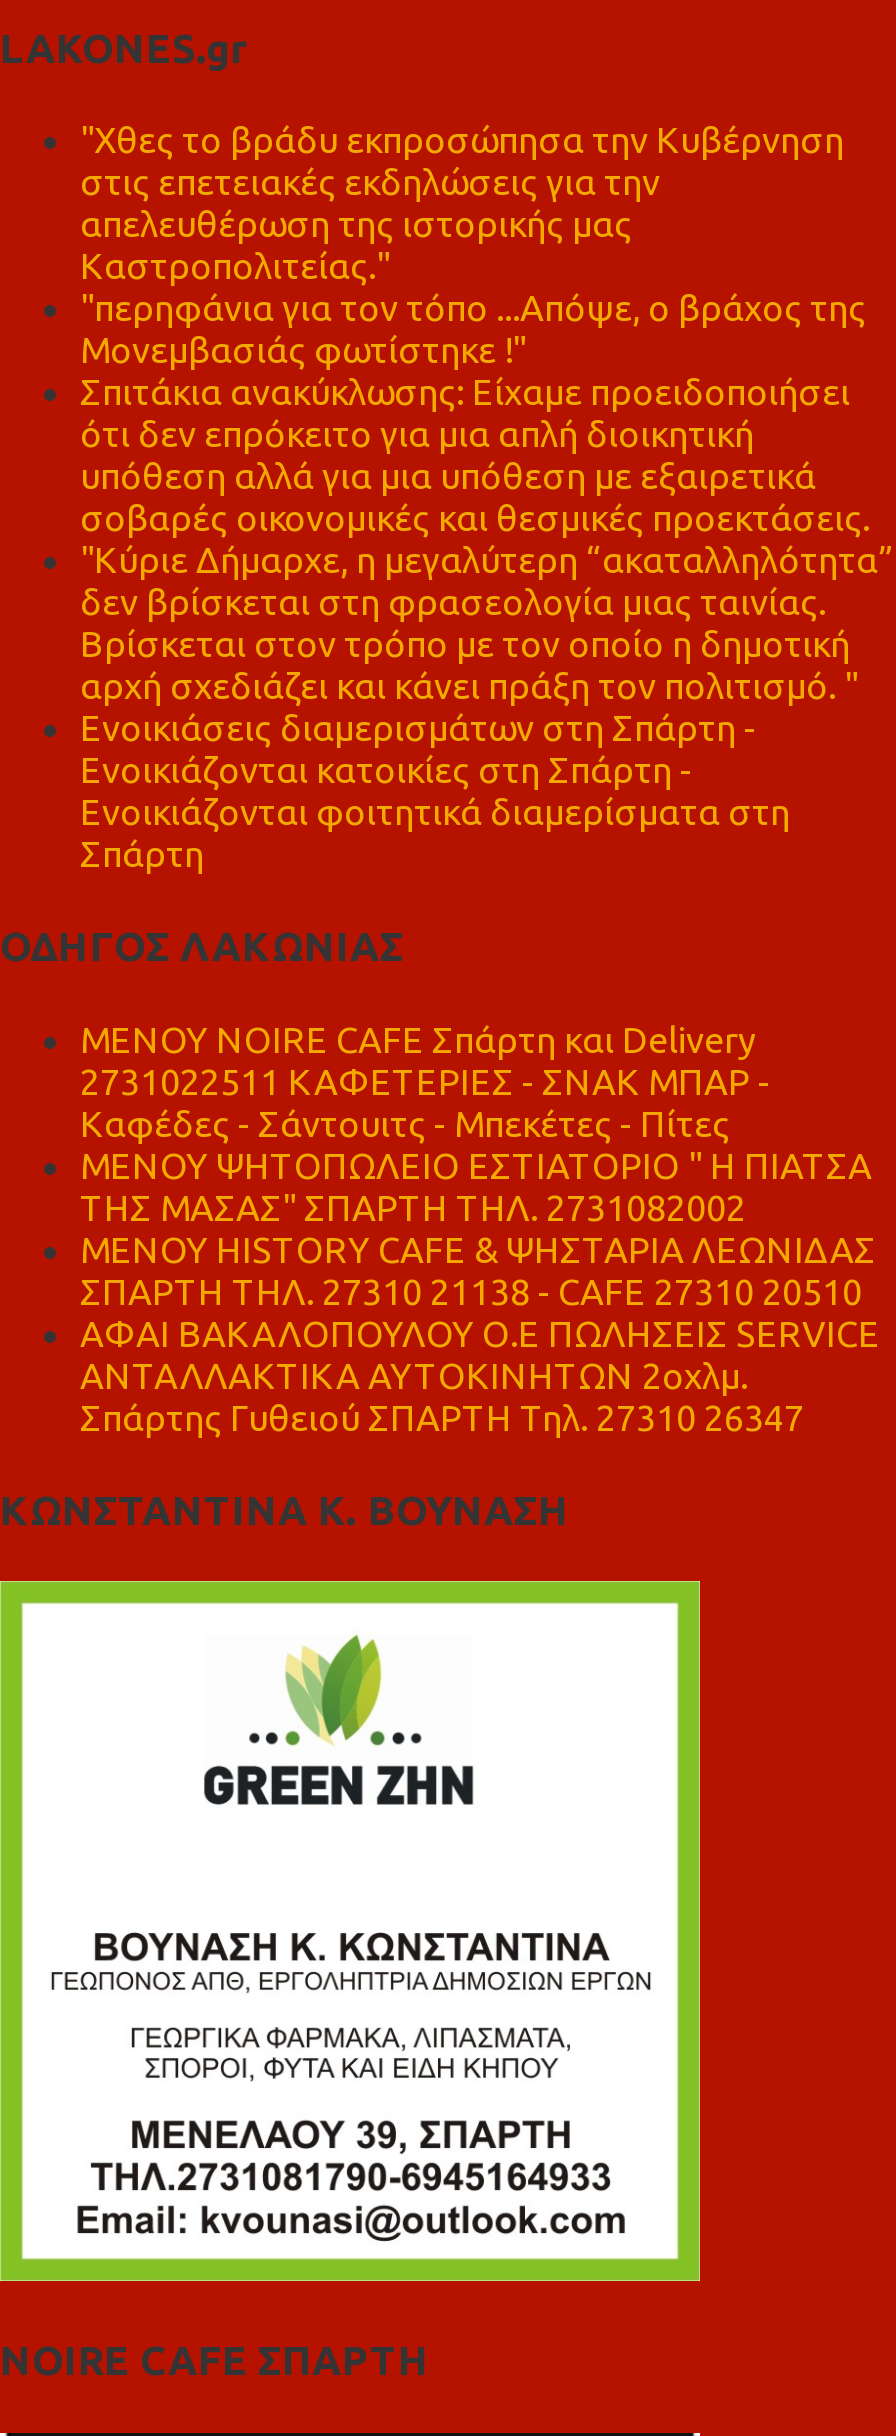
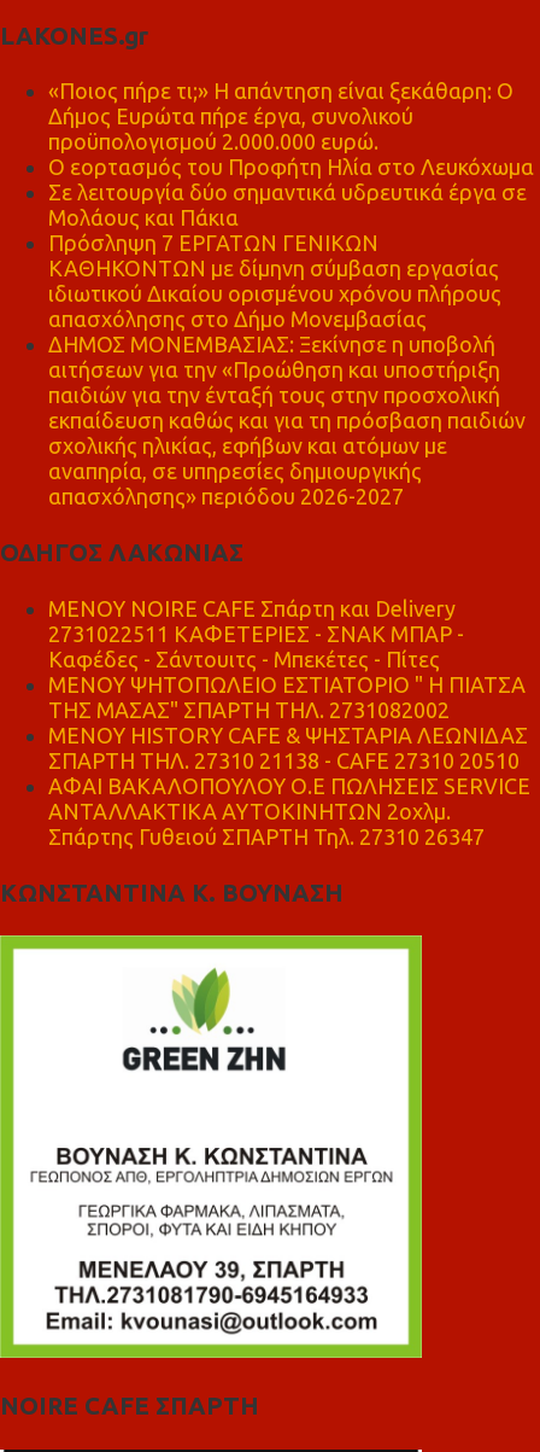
- "Χθες το βράδυ εκπροσώπησα την Κυβέρνηση
- στις επετειακές εκδηλώσεις για την
- απελευθέρωση της ιστορικής μας
- Καστροπολιτείας."
- "περηφάνια για τον τόπο ...Απόψε, ο βράχος της
- Μονεμβασιάς φωτίστηκε !"
- Σπιτάκια ανακύκλωσης: Είχαμε προειδοποιήσει
- ότι δεν επρόκειτο για μια απλή διοικητική
- υπόθεση αλλά για μια υπόθεση με εξαιρετικά
- σοβαρές οικονομικές και θεσμικές προεκτάσεις.
- "Κύριε Δήμαρχε, η μεγαλύτερη “ακαταλληλότητα”
- δεν βρίσκεται στη φρασεολογία μιας ταινίας.
- Βρίσκεται στον τρόπο με τον οποίο η δημοτική
- αρχή σχεδιάζει και κάνει πράξη τον πολιτισμό. "
- Ενοικιάσεις διαμερισμάτων στη Σπάρτη -
- Ενοικιάζονται κατοικίες στη Σπάρτη -
- Ενοικιάζονται φοιτητικά διαμερίσματα στη
- Σπάρτη
+ «Ποιος πήρε τι;» Η απάντηση είναι ξεκάθαρη: Ο
+ Δήμος Ευρώτα πήρε έργα, συνολικού
+ προϋπολογισμού 2.000.000 ευρώ.
+ Ο εορτασμός του Προφήτη Ηλία στο Λευκόχωμα
+ Σε λειτουργία δύο σημαντικά υδρευτικά έργα σε
+ Μολάους και Πάκια
+ Πρόσληψη 7 ΕΡΓΑΤΩΝ ΓΕΝΙΚΩΝ
+ ΚΑΘΗΚΟΝΤΩΝ με δίμηνη σύμβαση εργασίας
+ ιδιωτικού Δικαίου ορισμένου χρόνου πλήρους
+ απασχόλησης στο Δήμο Μονεμβασίας
+ ΔΗΜΟΣ ΜΟΝΕΜΒΑΣΙΑΣ: Ξεκίνησε η υποβολή
+ αιτήσεων για την «Προώθηση και υποστήριξη
+ παιδιών για την ένταξή τους στην προσχολική
+ εκπαίδευση καθώς και για τη πρόσβαση παιδιών
+ σχολικής ηλικίας, εφήβων και ατόμων με
+ αναπηρία, σε υπηρεσίες δημιουργικής
+ απασχόλησης» περιόδου 2026-2027
